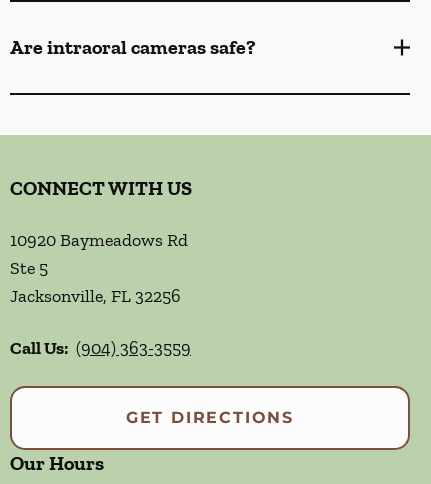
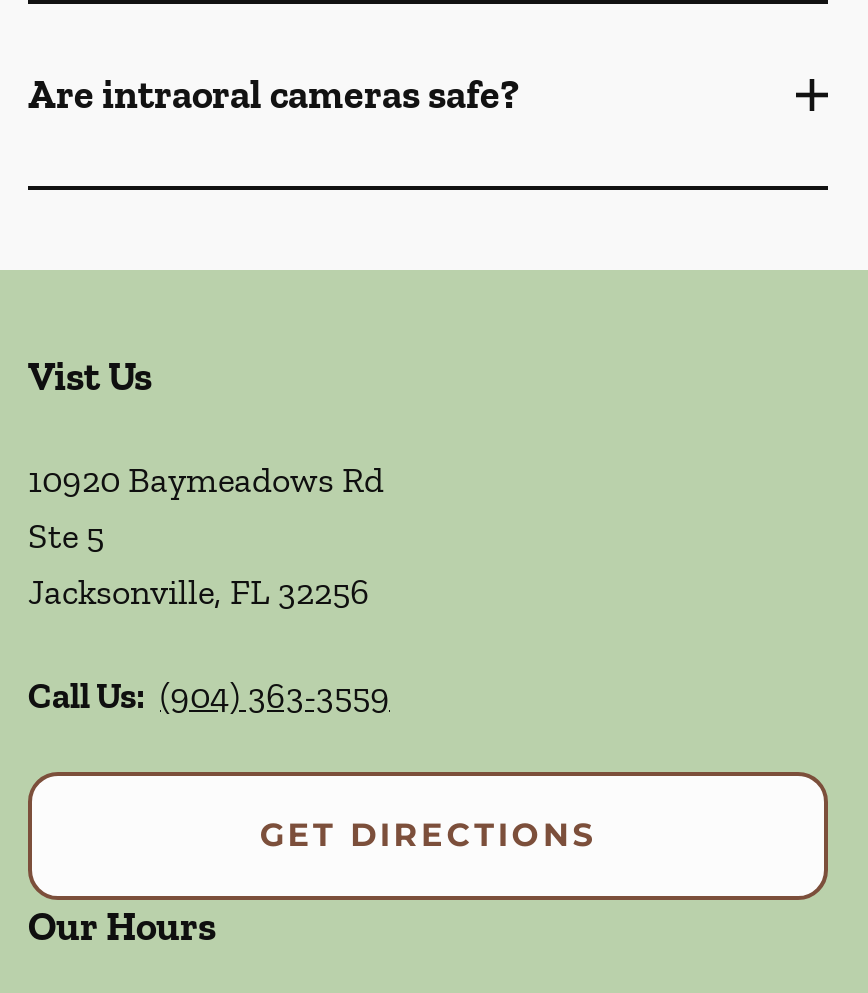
- CONNECT WITH US
+ Vist Us
